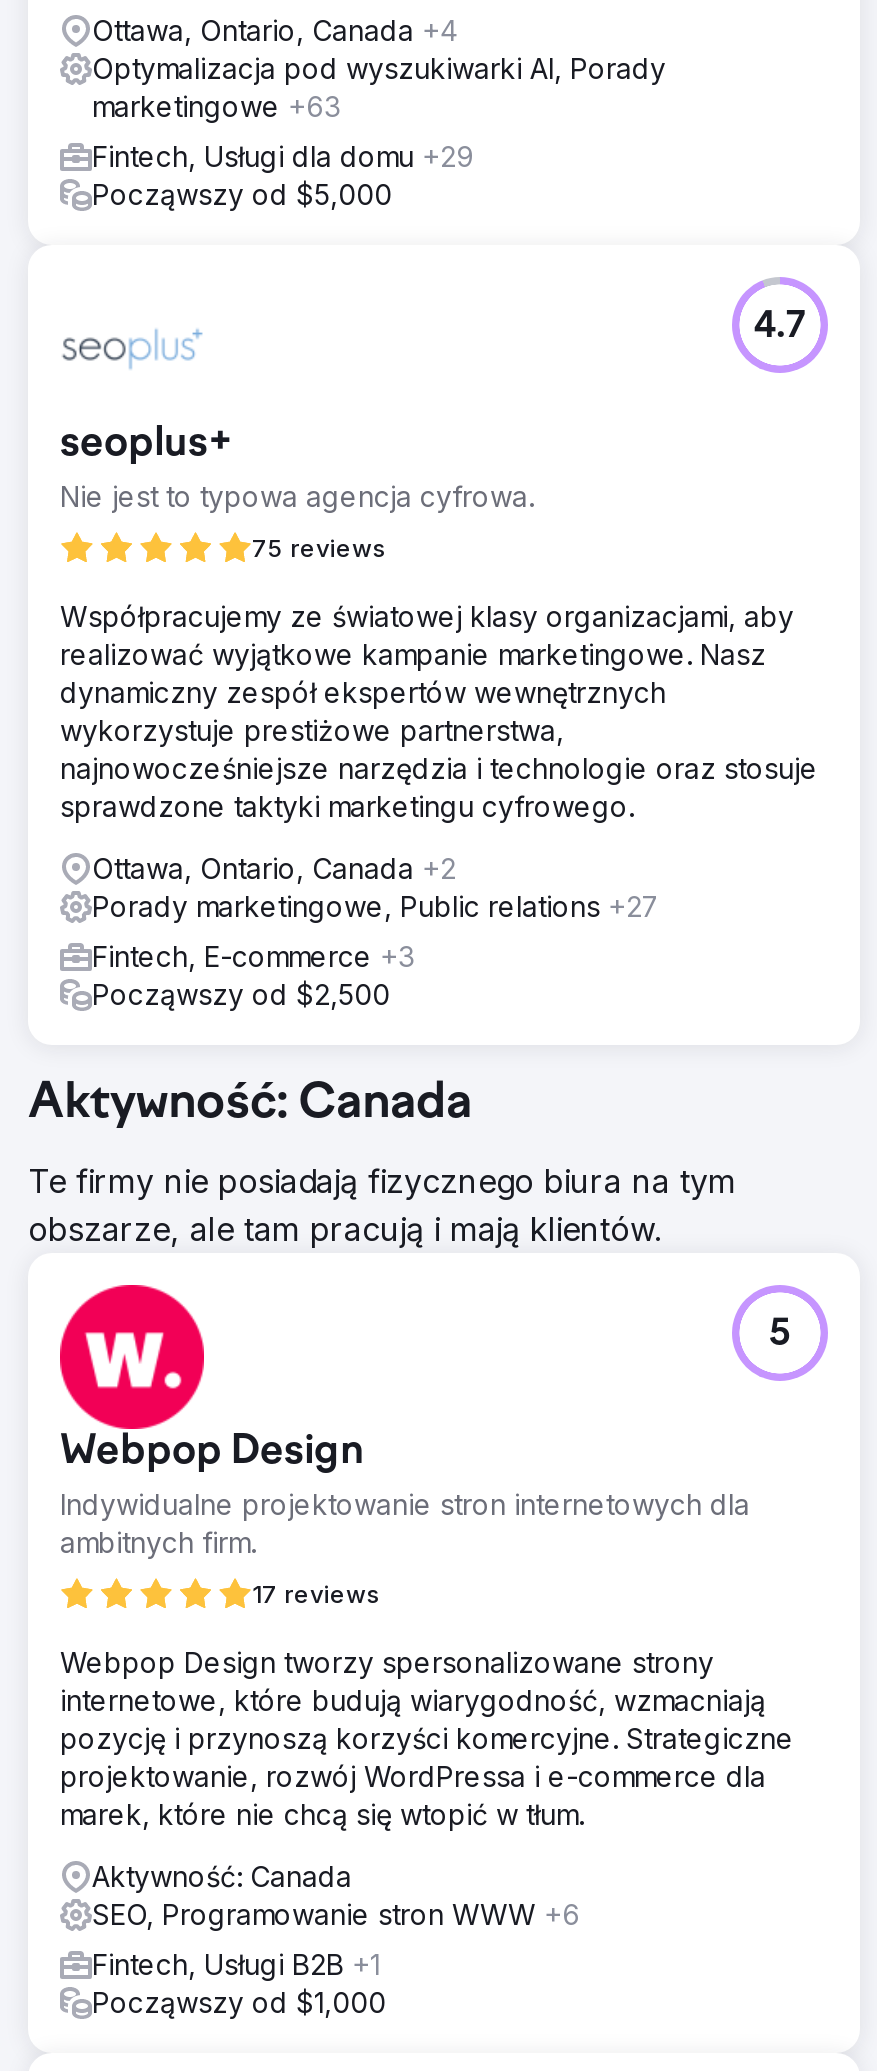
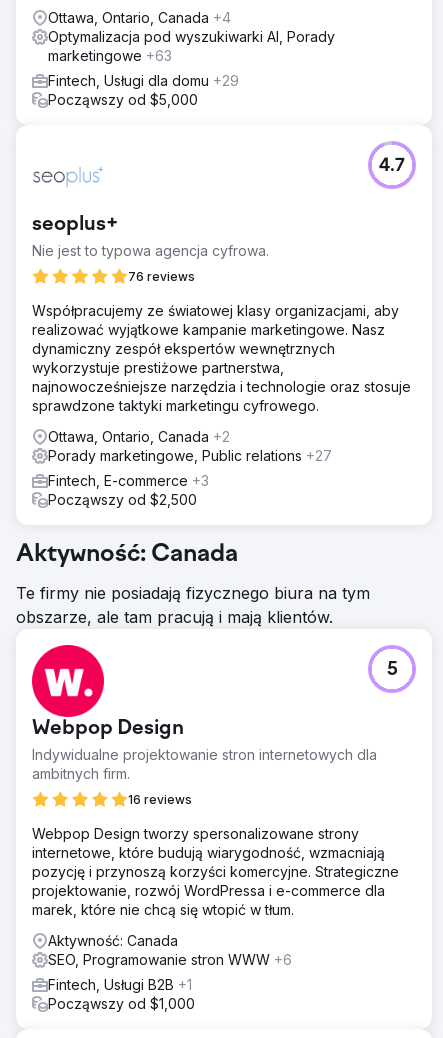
- 75 reviews
+ 76 reviews

- 17 reviews
+ 16 reviews
